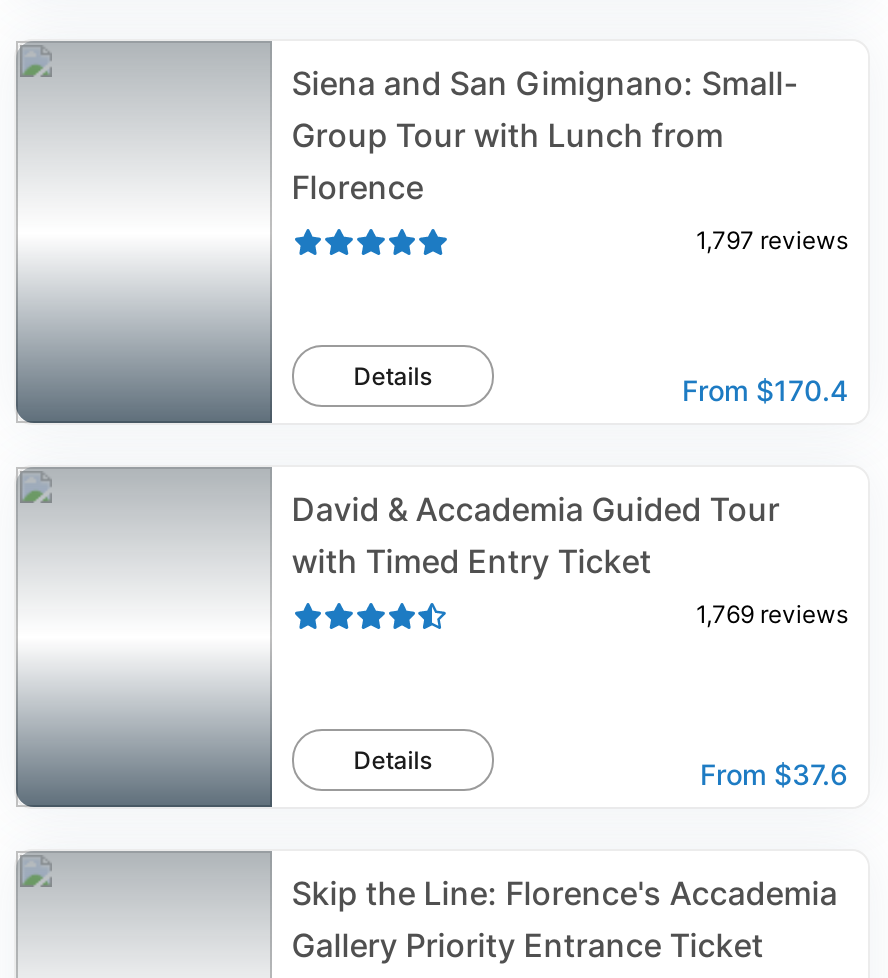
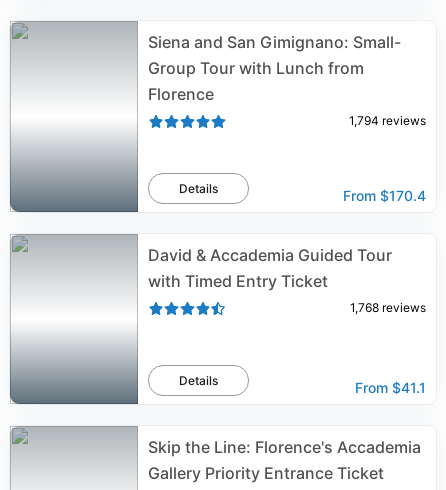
- 1,797 reviews
+ 1,794 reviews

- 1,769 reviews
+ 1,768 reviews

- From $37.6
+ From $41.1
